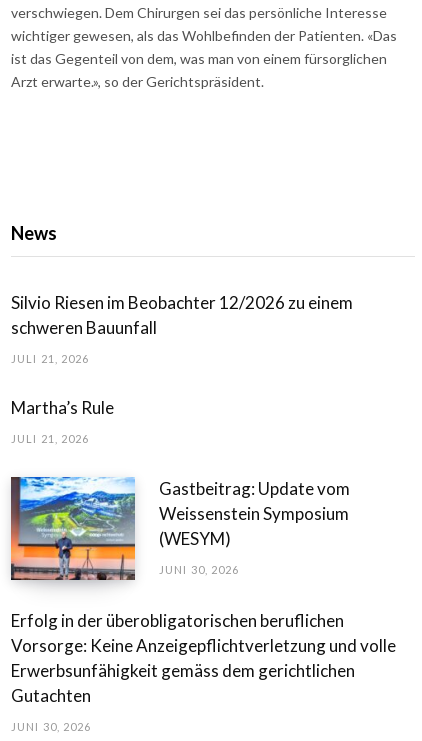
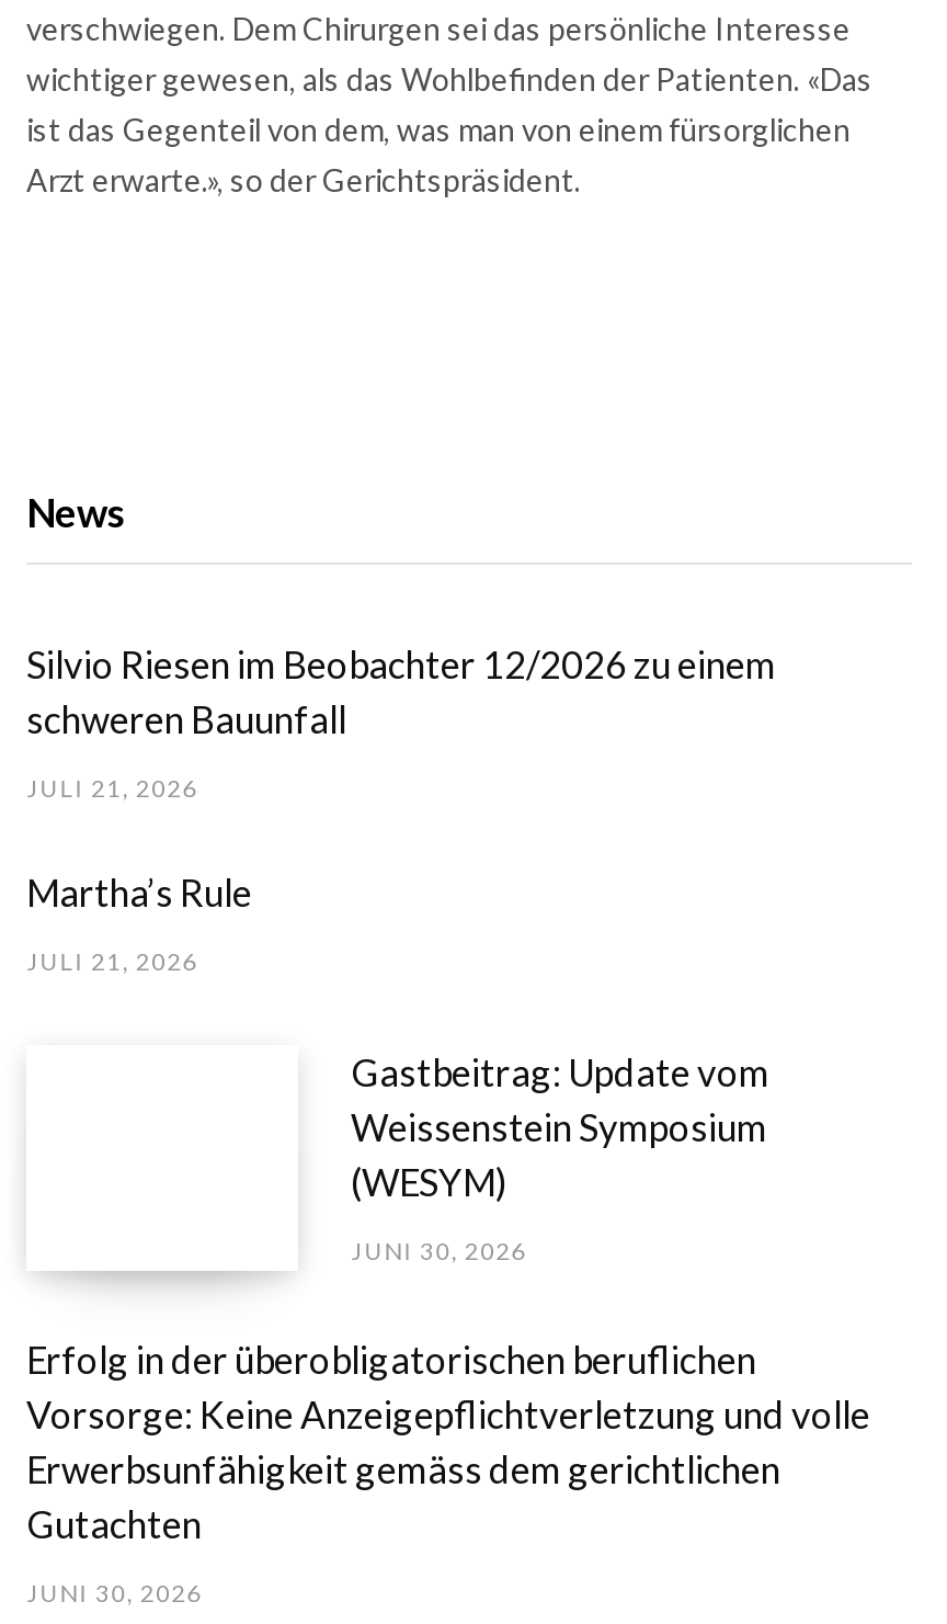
- [image]
